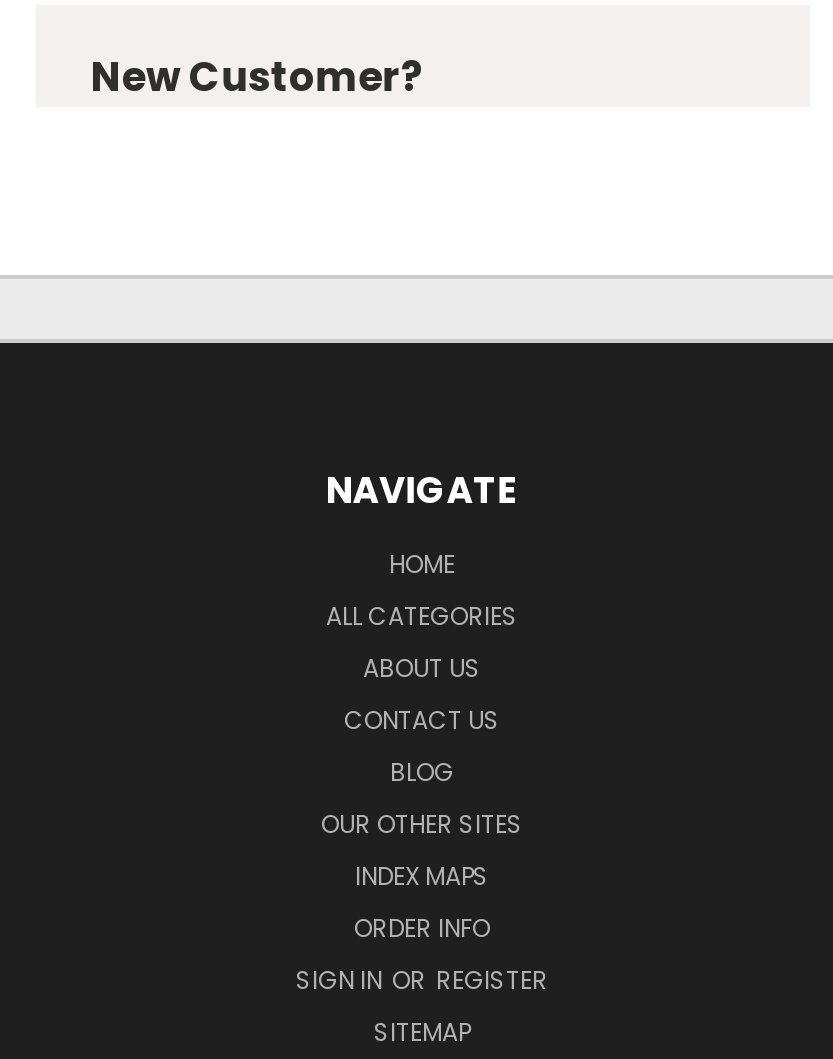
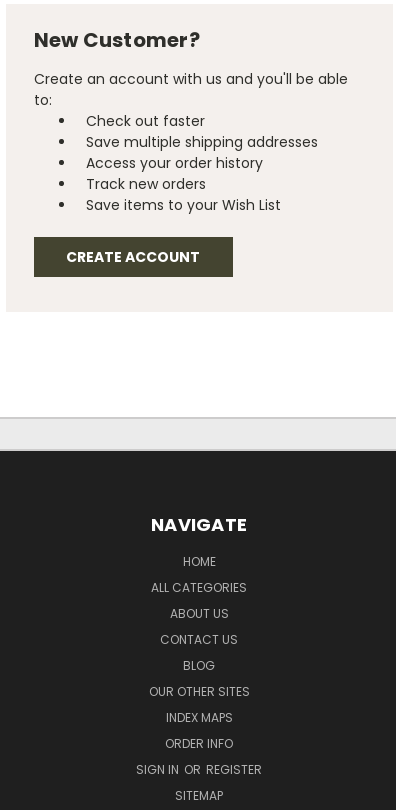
+ Create an account with us and you'll be able
+ to:
+ Check out faster
+ Save multiple shipping addresses
+ Access your order history
+ Track new orders
+ Save items to your Wish List
+ CREATE ACCOUNT
